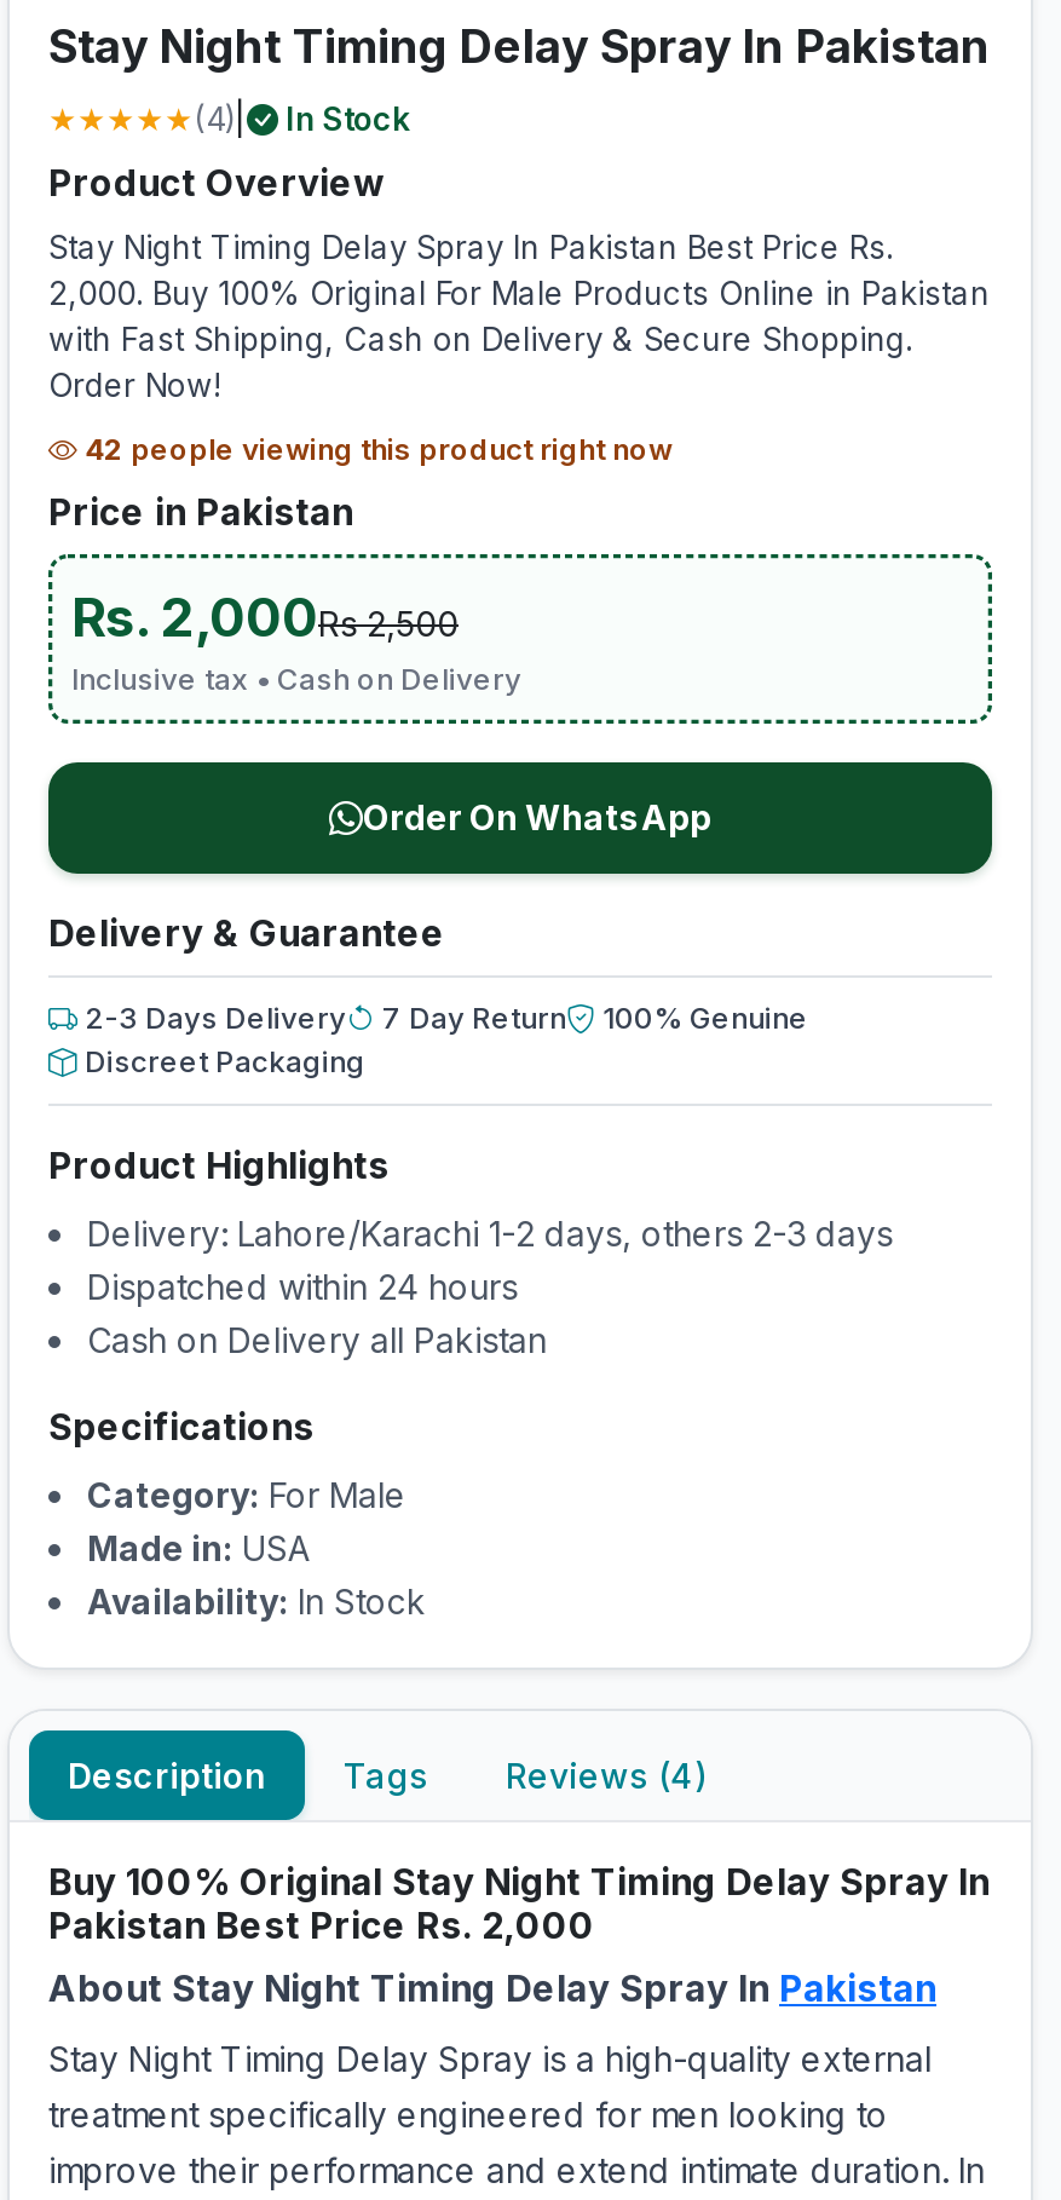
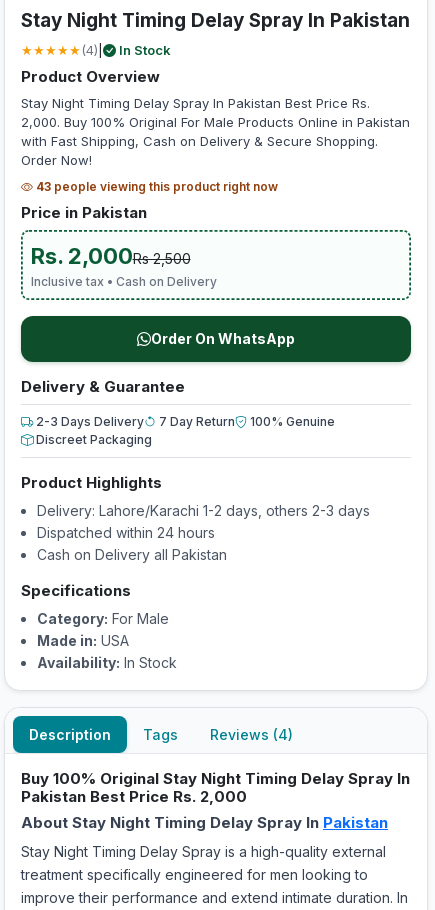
- 42 people viewing this product right now
+ 43 people viewing this product right now
